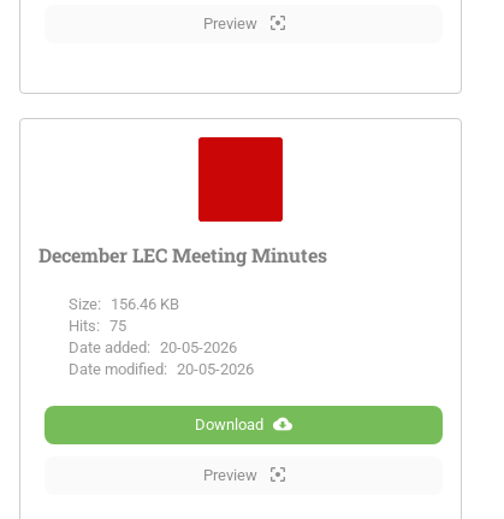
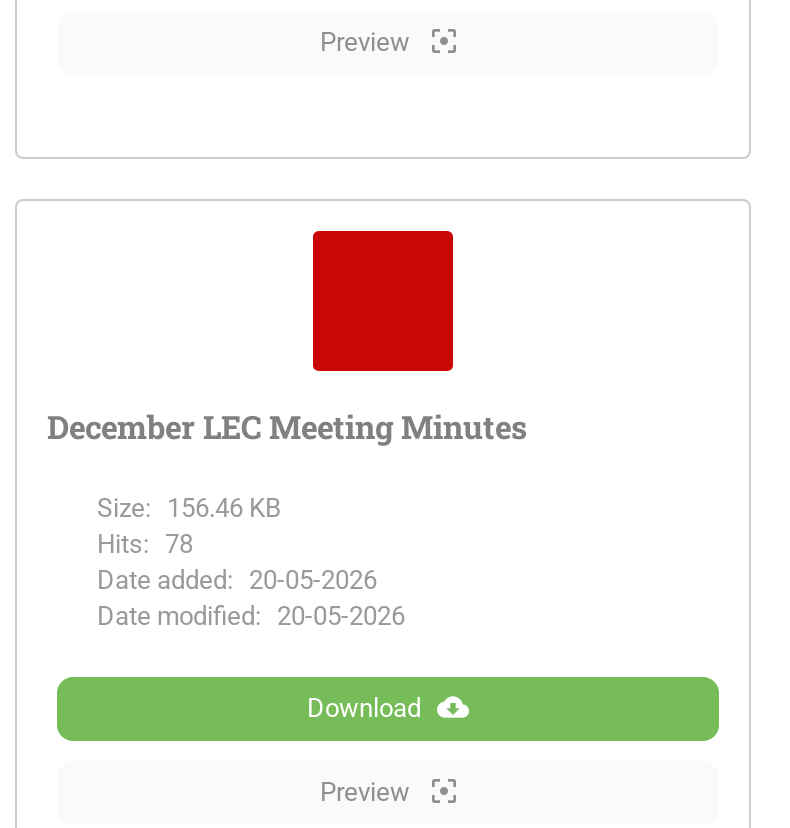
- Hits: 75
+ Hits: 78
